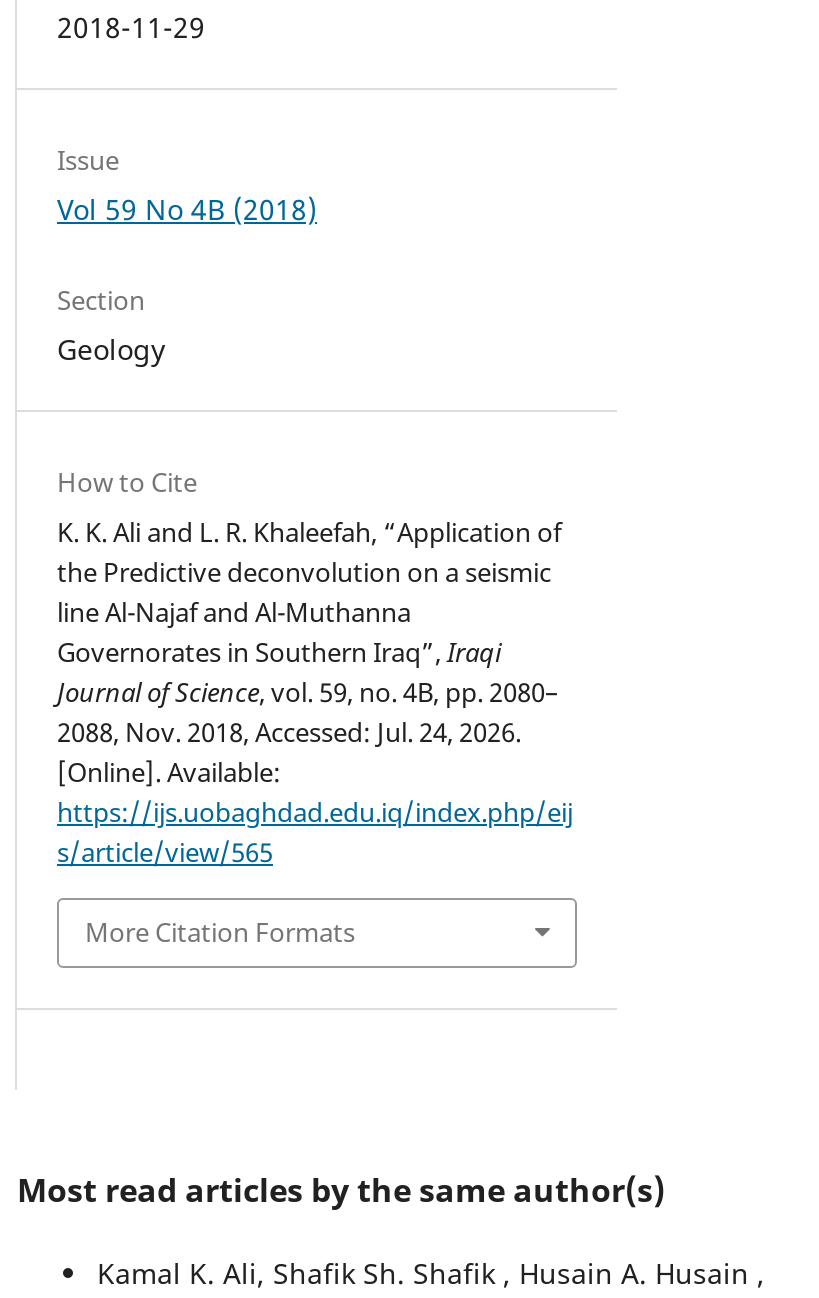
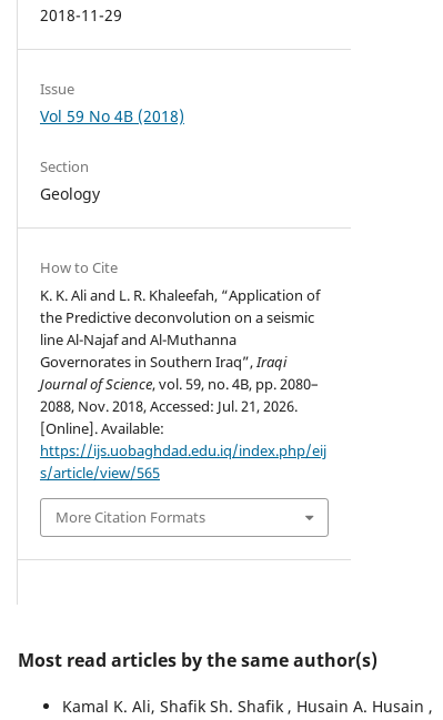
- 2088, Nov. 2018, Accessed: Jul. 24, 2026.
+ 2088, Nov. 2018, Accessed: Jul. 21, 2026.
